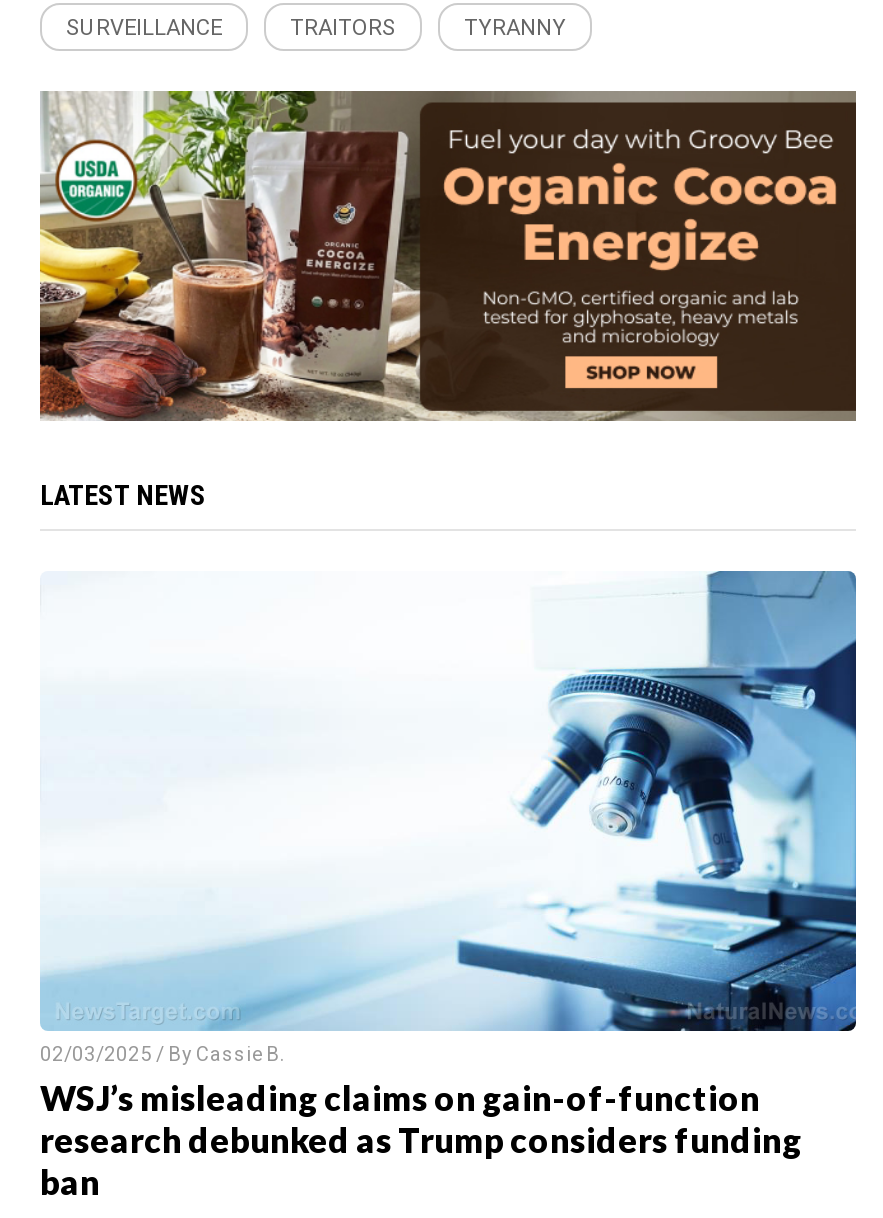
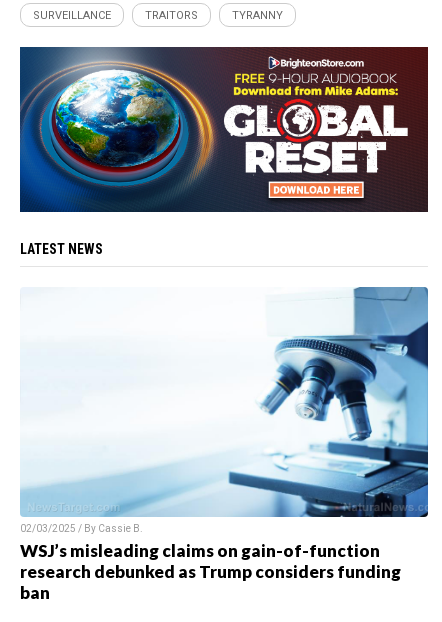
- [image]
+ [image]
